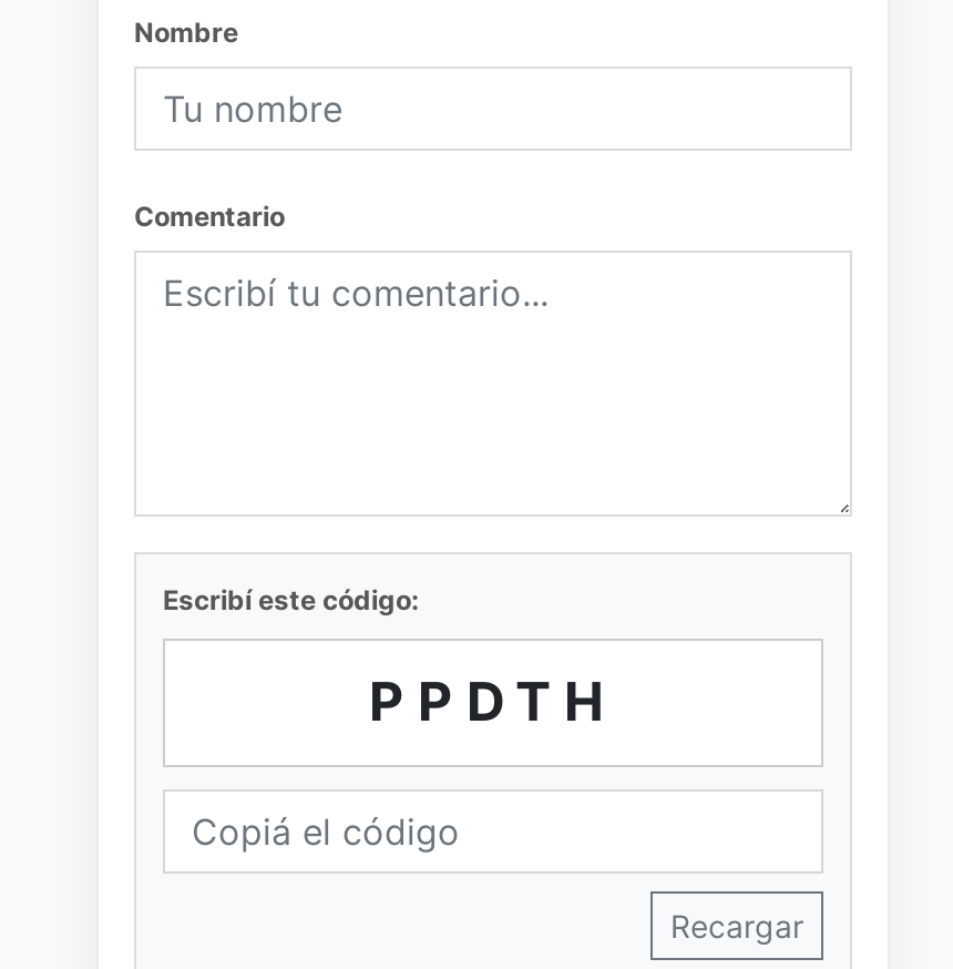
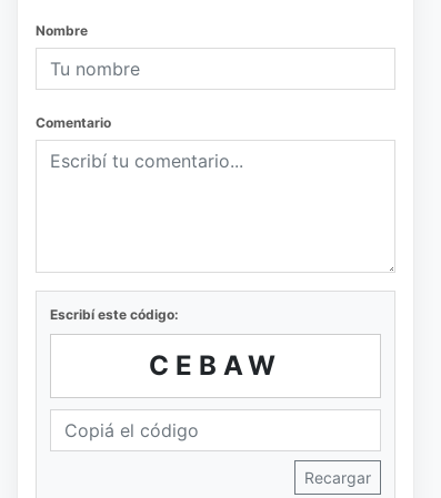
- PPDTH
+ CEBAW
